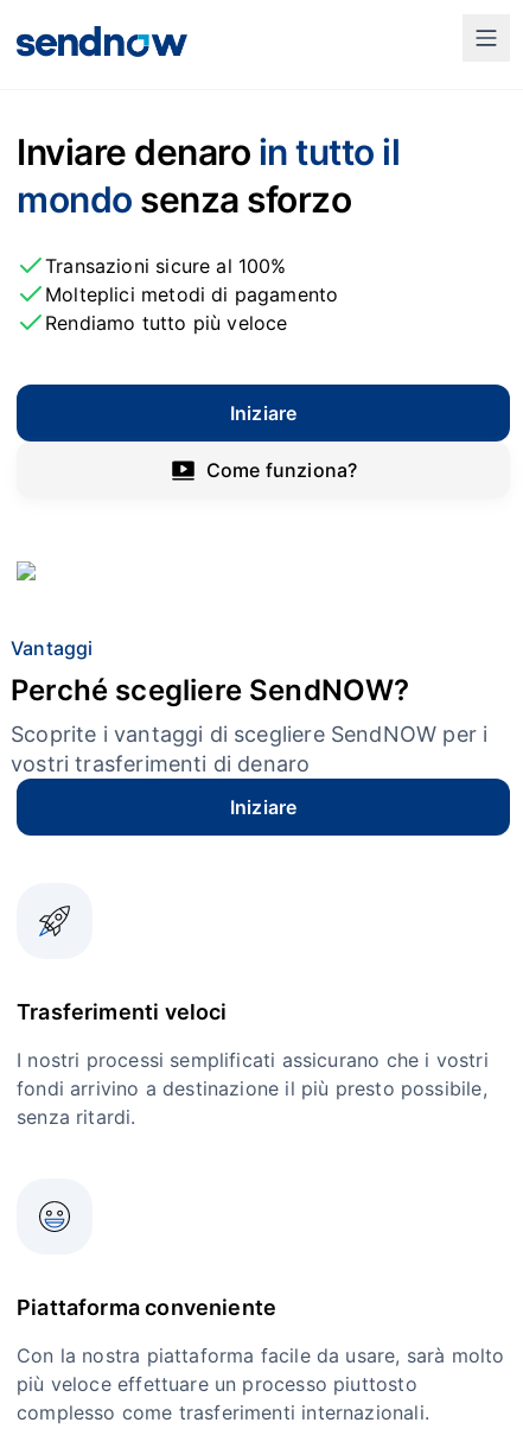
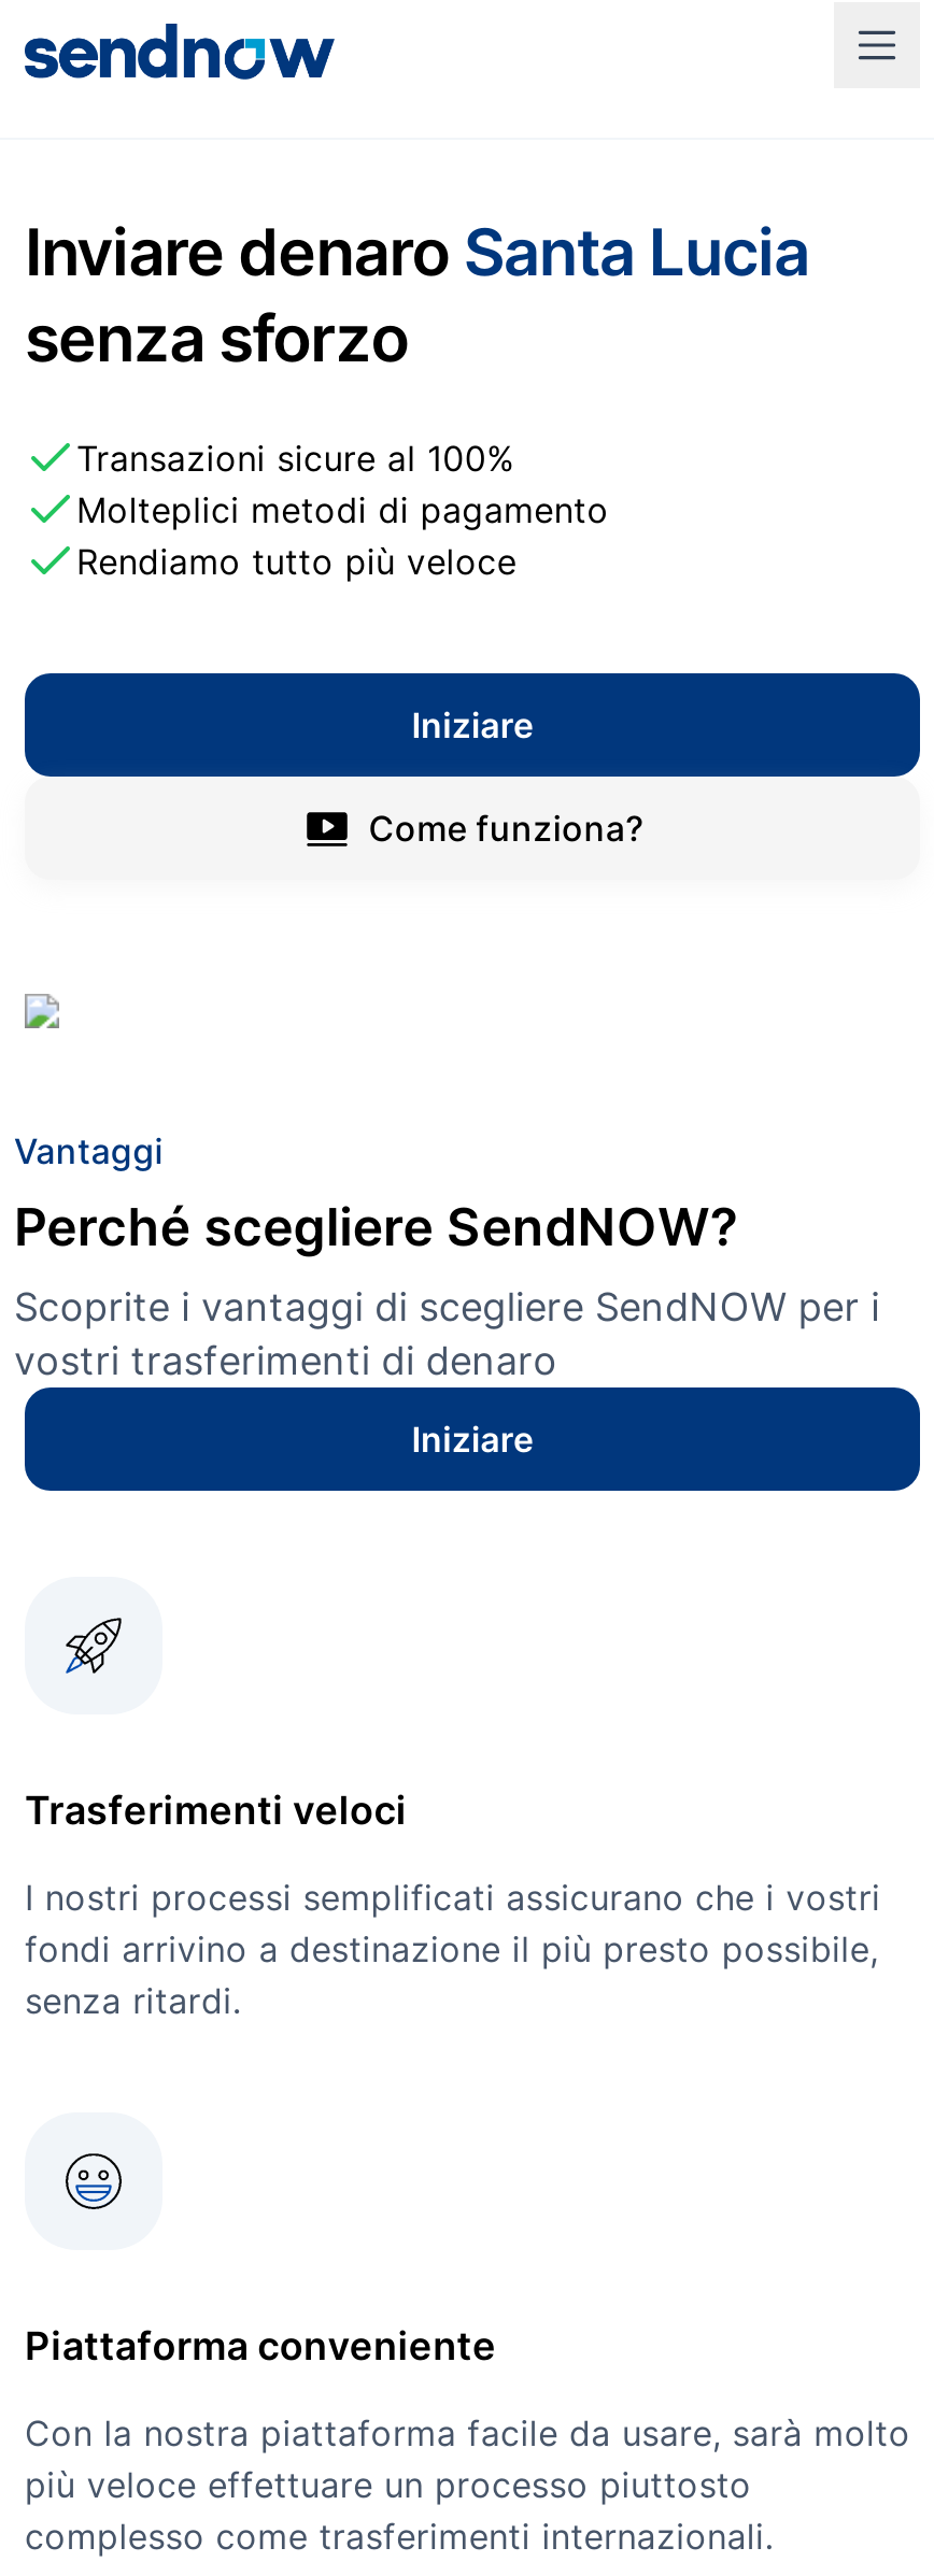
- Inviare denaro in tutto il
- mondo senza sforzo
+ Inviare denaro Santa Lucia
+ senza sforzo
